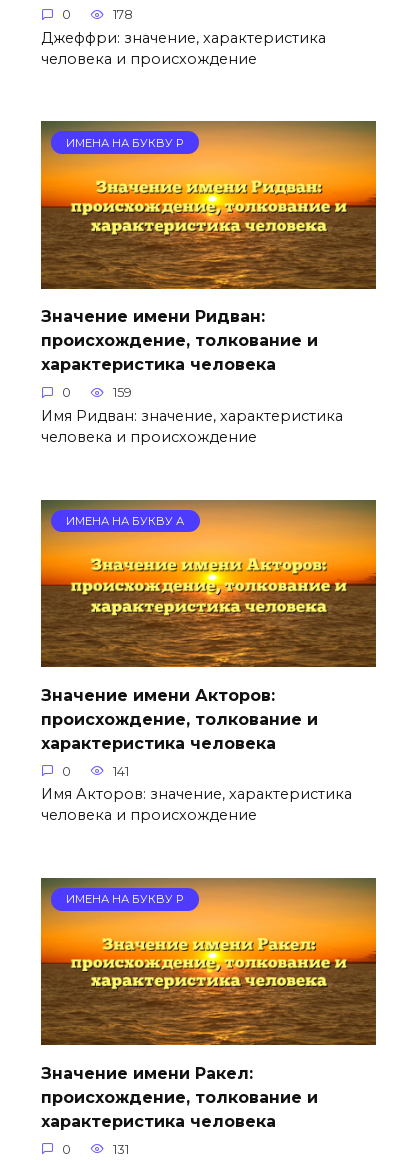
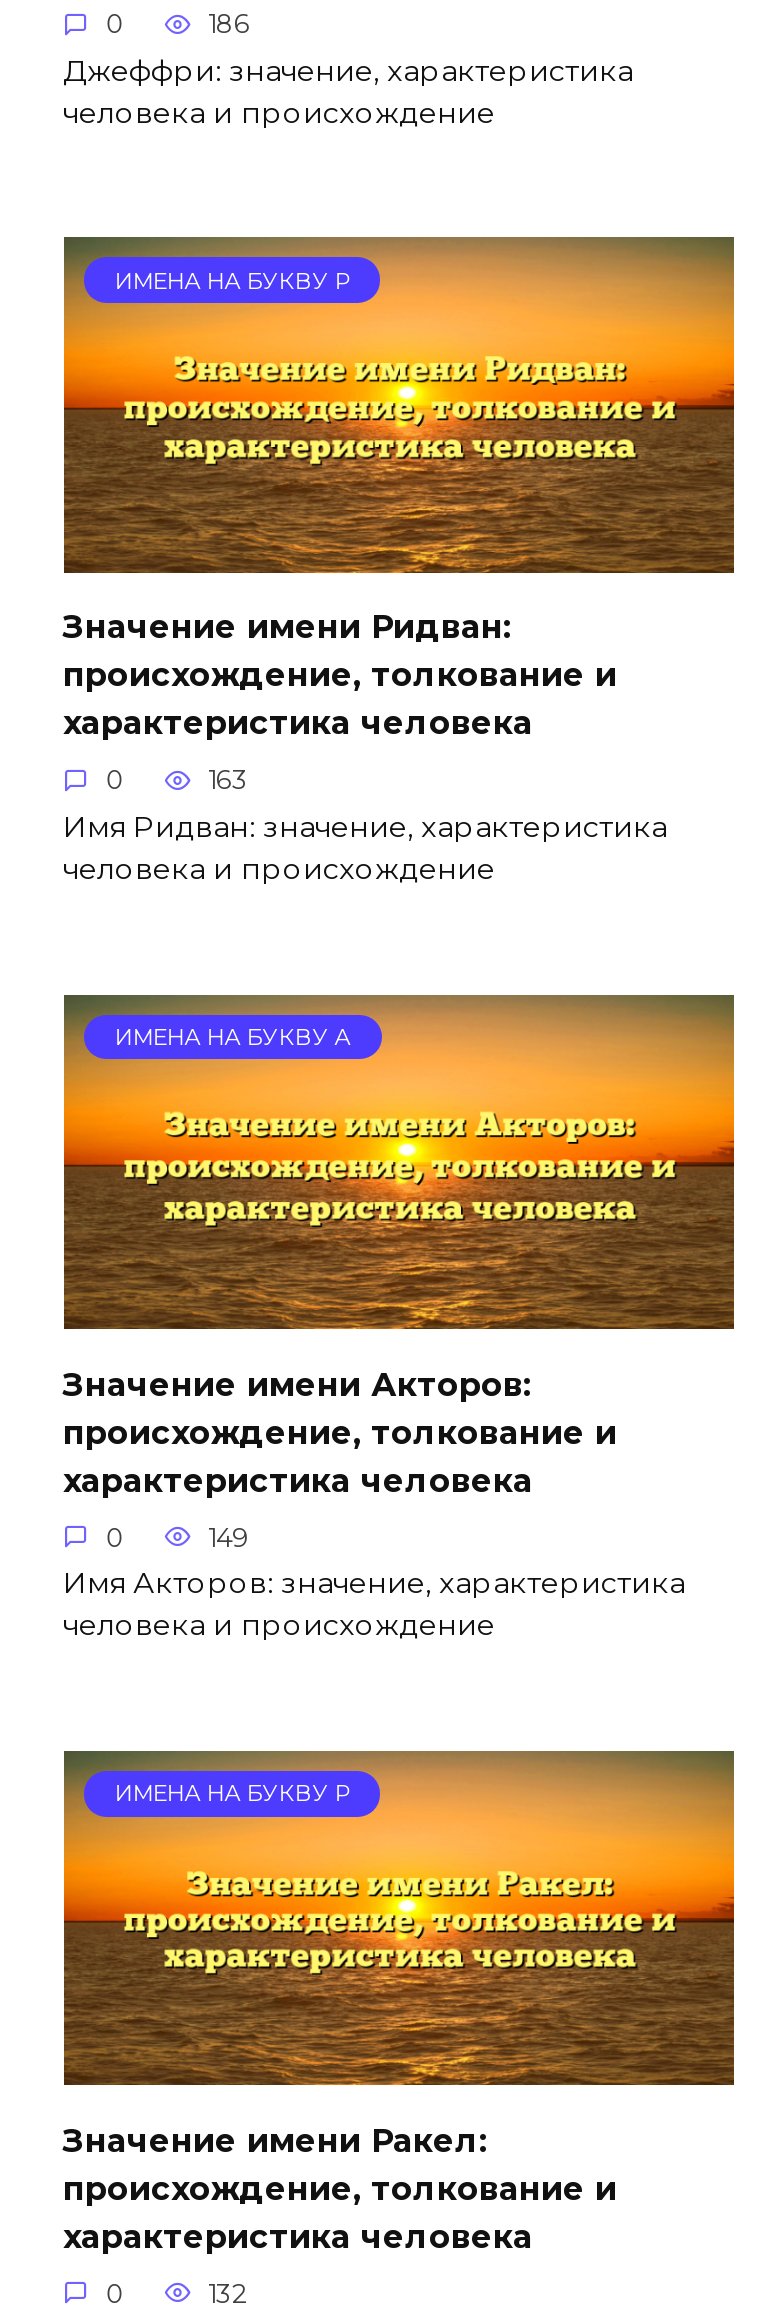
- 178
+ 186

- 159
+ 163

- 141
+ 149

- 131
+ 132
